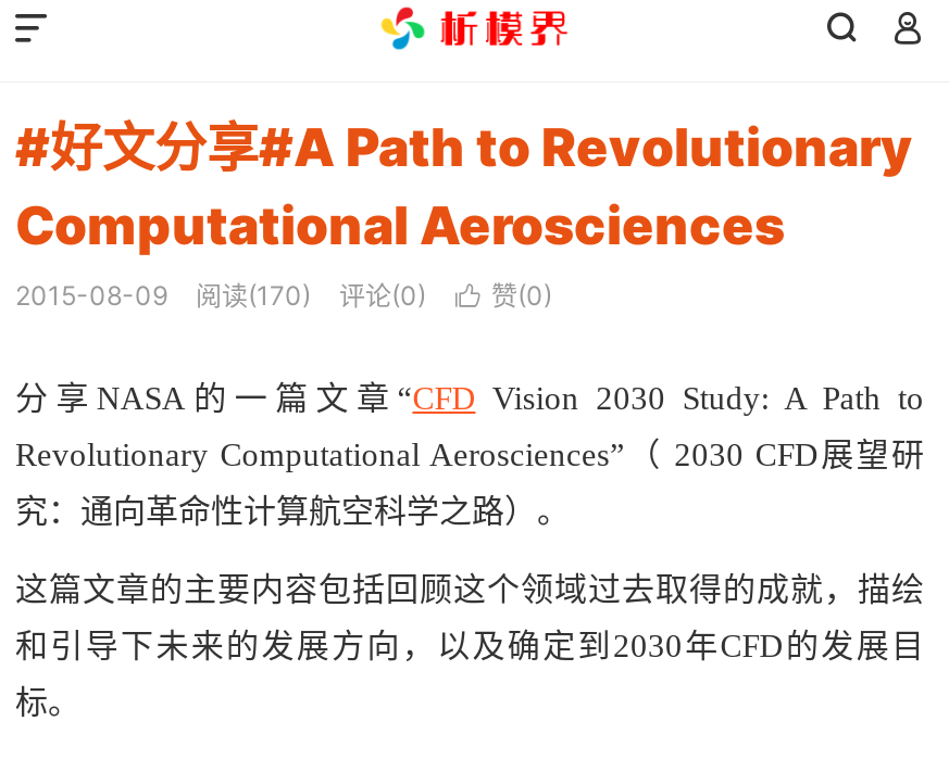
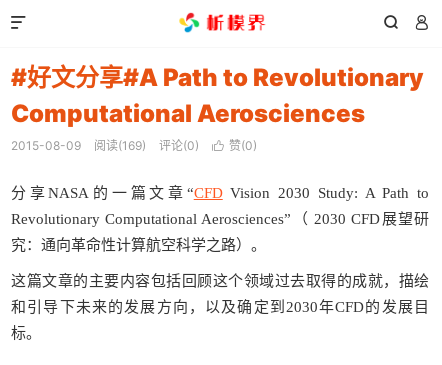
- 阅读(170)
+ 阅读(169)
